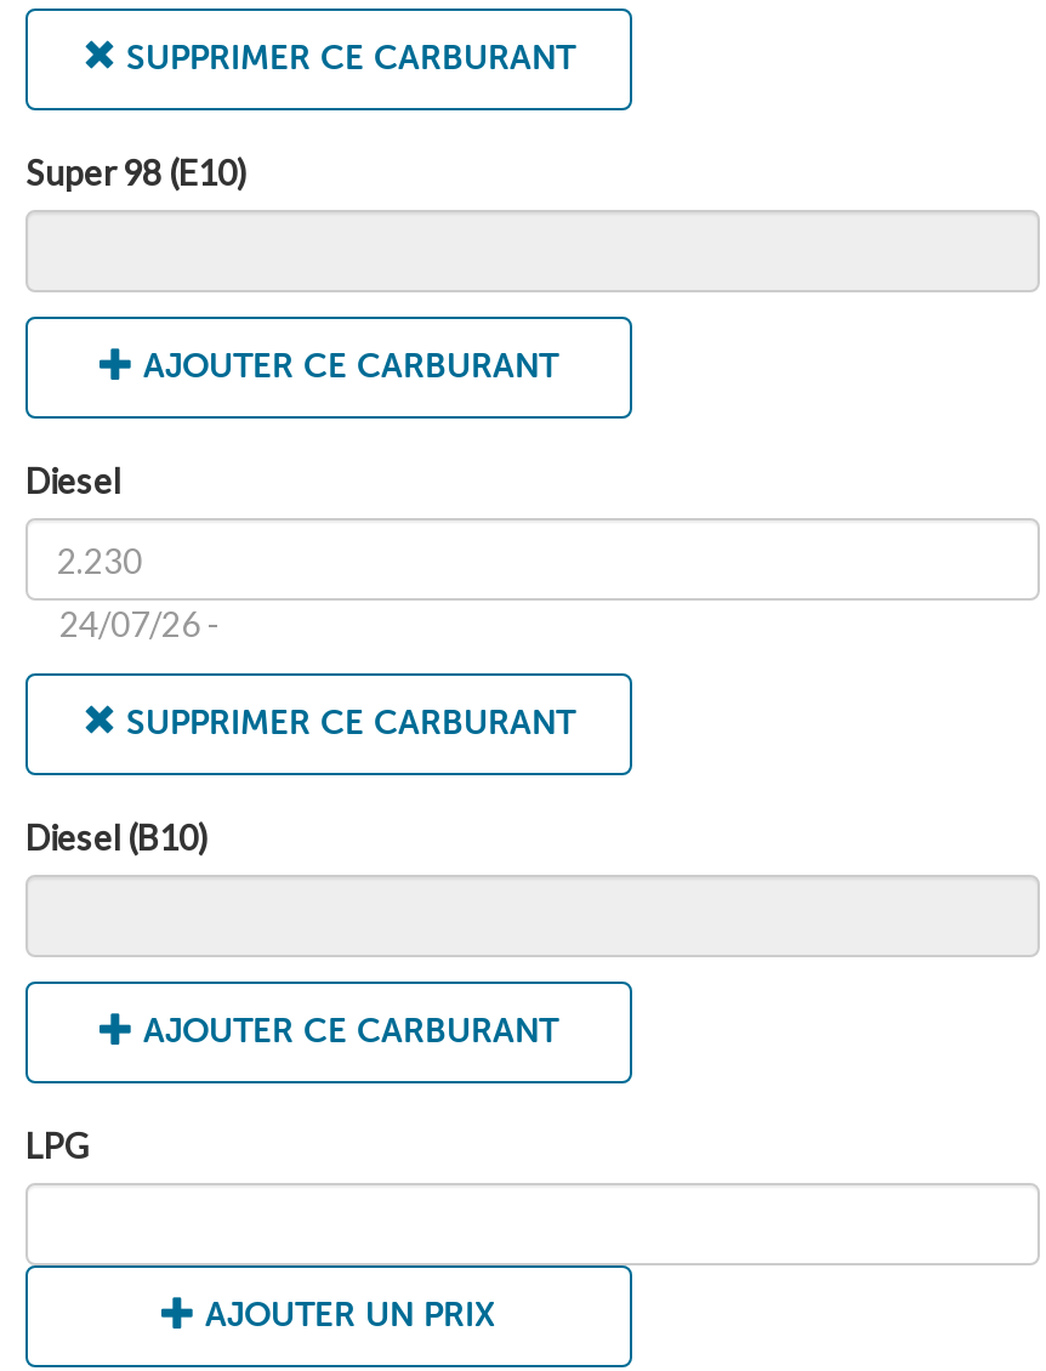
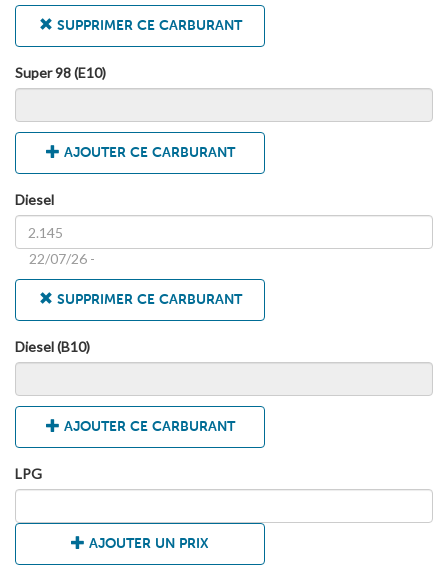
- 24/07/26 -
+ 22/07/26 -
